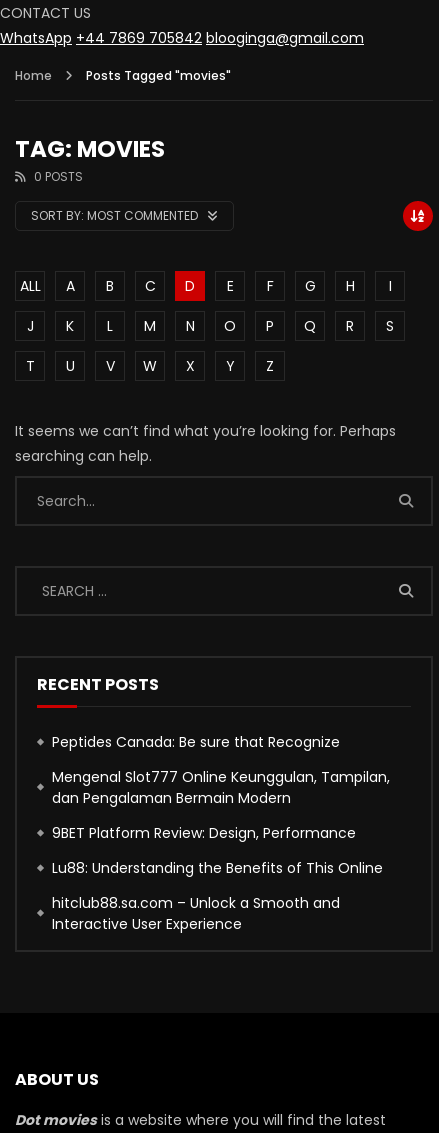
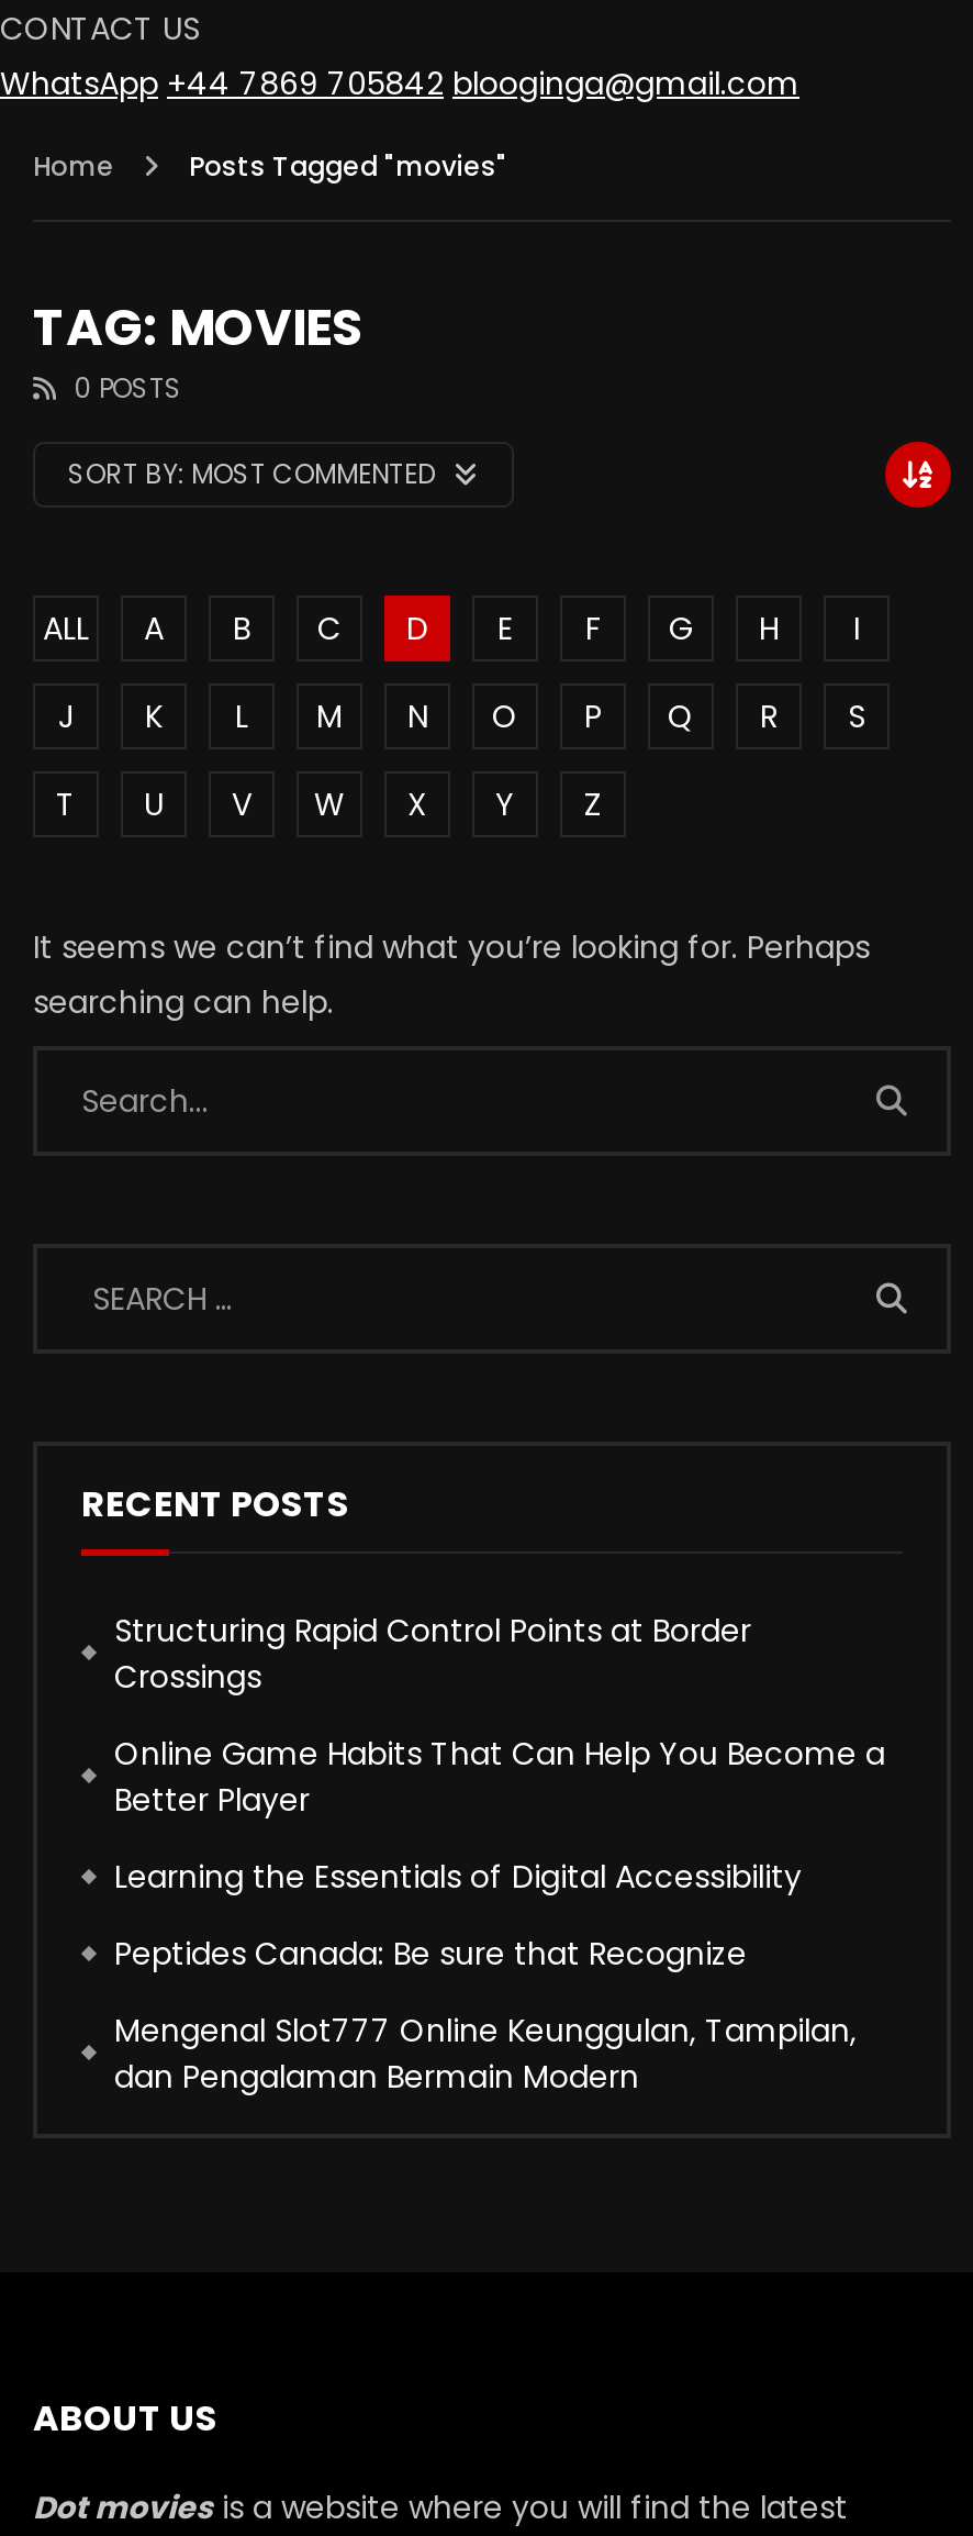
+ Structuring Rapid Control Points at Border
+ Crossings
+ Online Game Habits That Can Help You Become a
+ Better Player
+ Learning the Essentials of Digital Accessibility

moved down: Peptides Canada: Be sure that Recognize | Mengenal Slot777 Online Keunggulan, Tampilan, | dan Pengalaman Bermain Modern

- 9BET Platform Review: Design, Performance
- Lu88: Understanding the Benefits of This Online
- hitclub88.sa.com – Unlock a Smooth and
- Interactive User Experience
